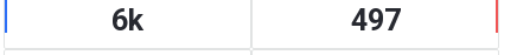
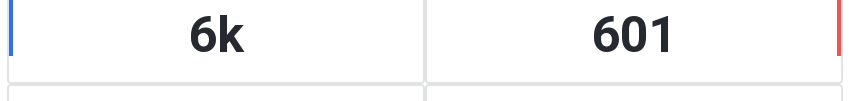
- 497
+ 601
